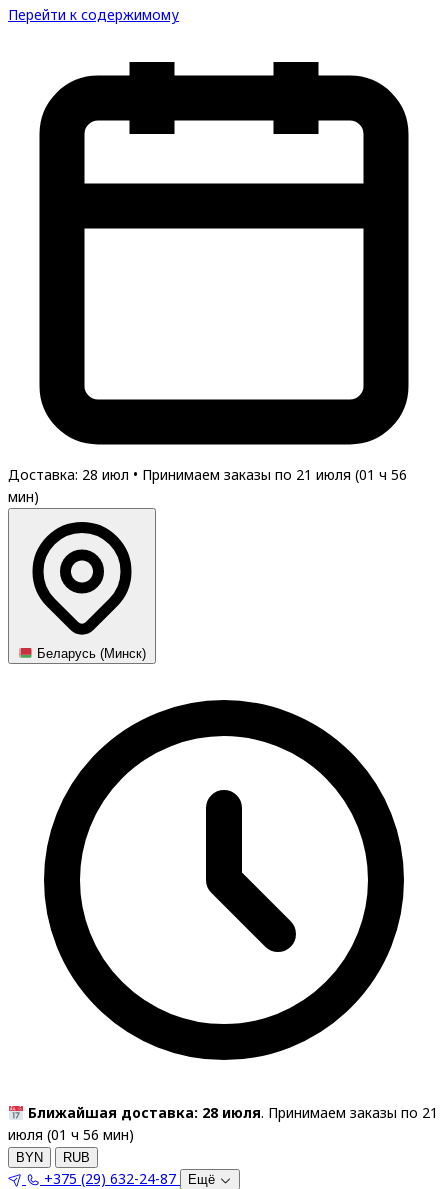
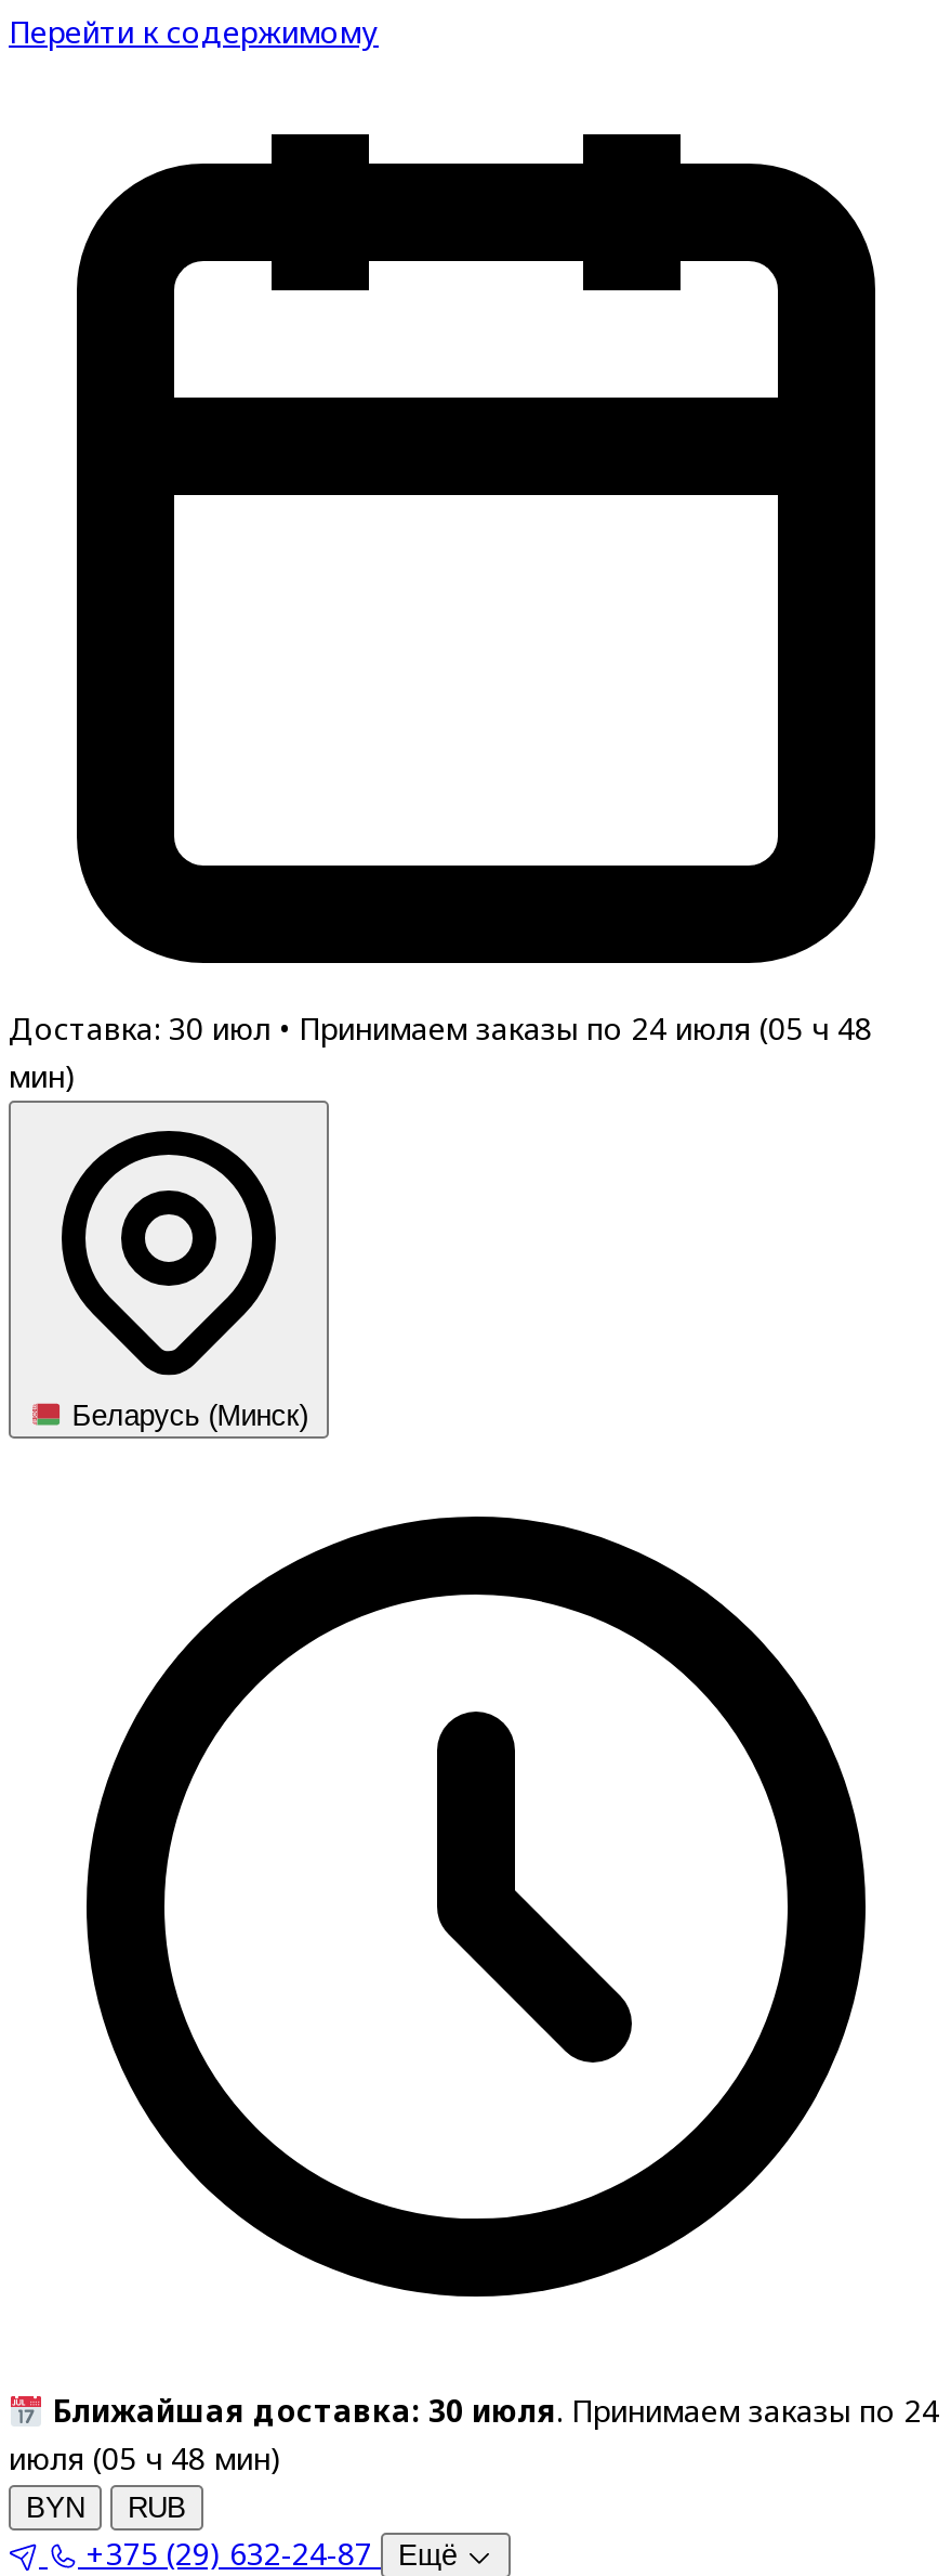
- Доставка: 28 июл • Принимаем заказы по 21 июля (01 ч 56
+ Доставка: 30 июл • Принимаем заказы по 24 июля (05 ч 48

- Ближайшая доставка: 28 июля. Принимаем заказы по 21
+ Ближайшая доставка: 30 июля. Принимаем заказы по 24

- июля (01 ч 56 мин)
+ июля (05 ч 48 мин)
